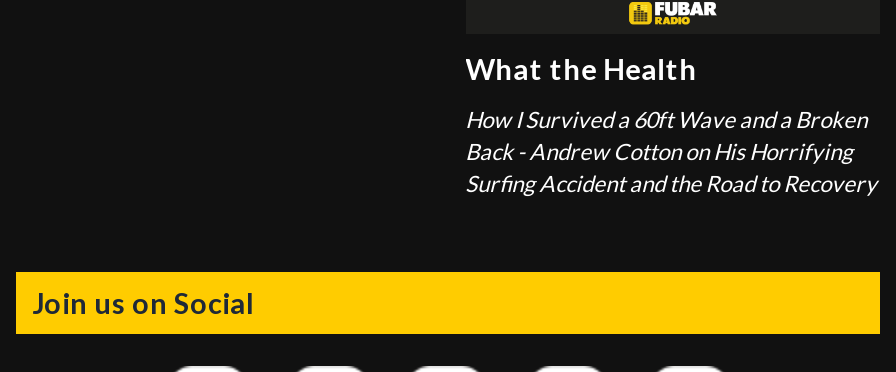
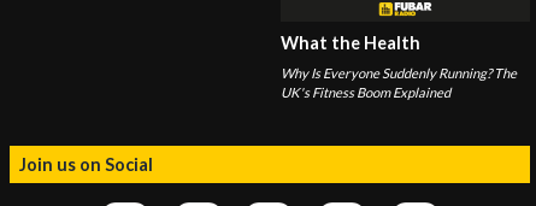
- How I Survived a 60ft Wave and a Broken
- Back - Andrew Cotton on His Horrifying
- Surfing Accident and the Road to Recovery
+ Why Is Everyone Suddenly Running? The
+ UK's Fitness Boom Explained
